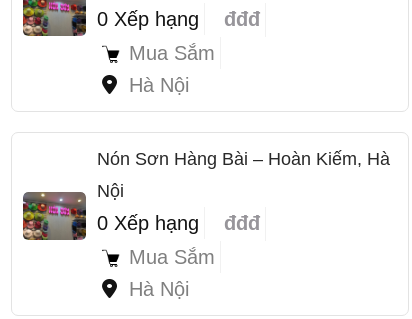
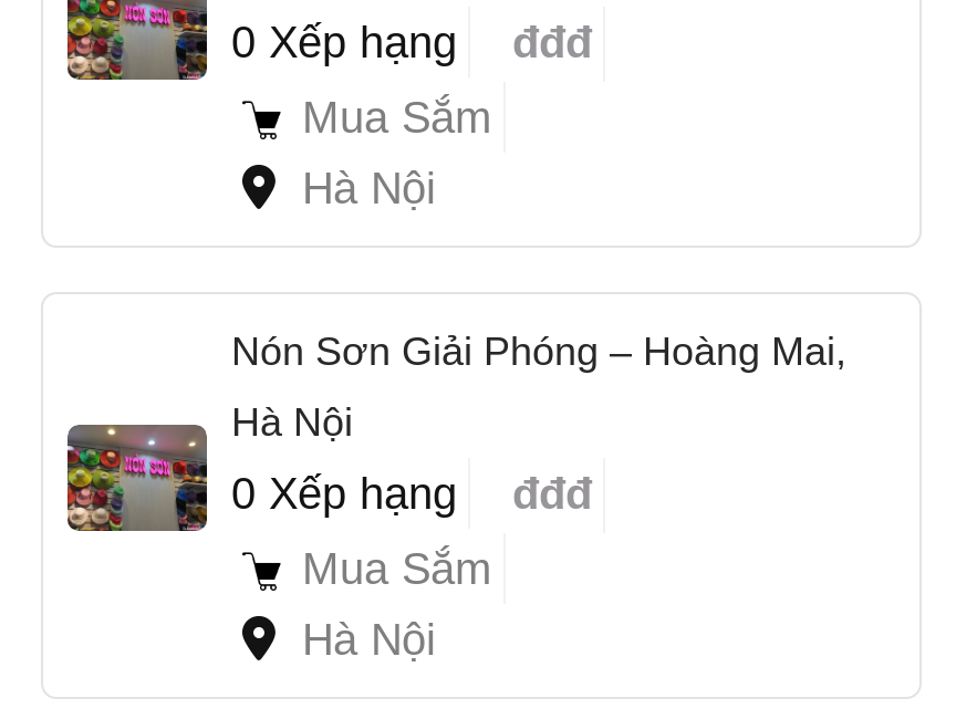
- Nón Sơn Hàng Bài – Hoàn Kiếm, Hà
+ Nón Sơn Giải Phóng – Hoàng Mai,

- Nội
+ Hà Nội
